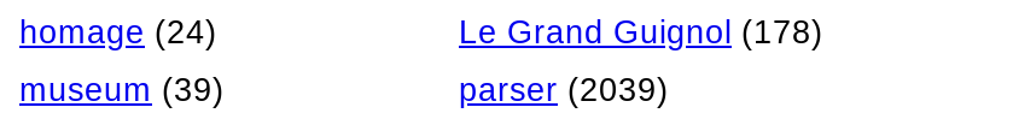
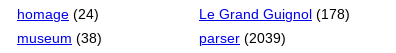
- museum (39)
+ museum (38)
